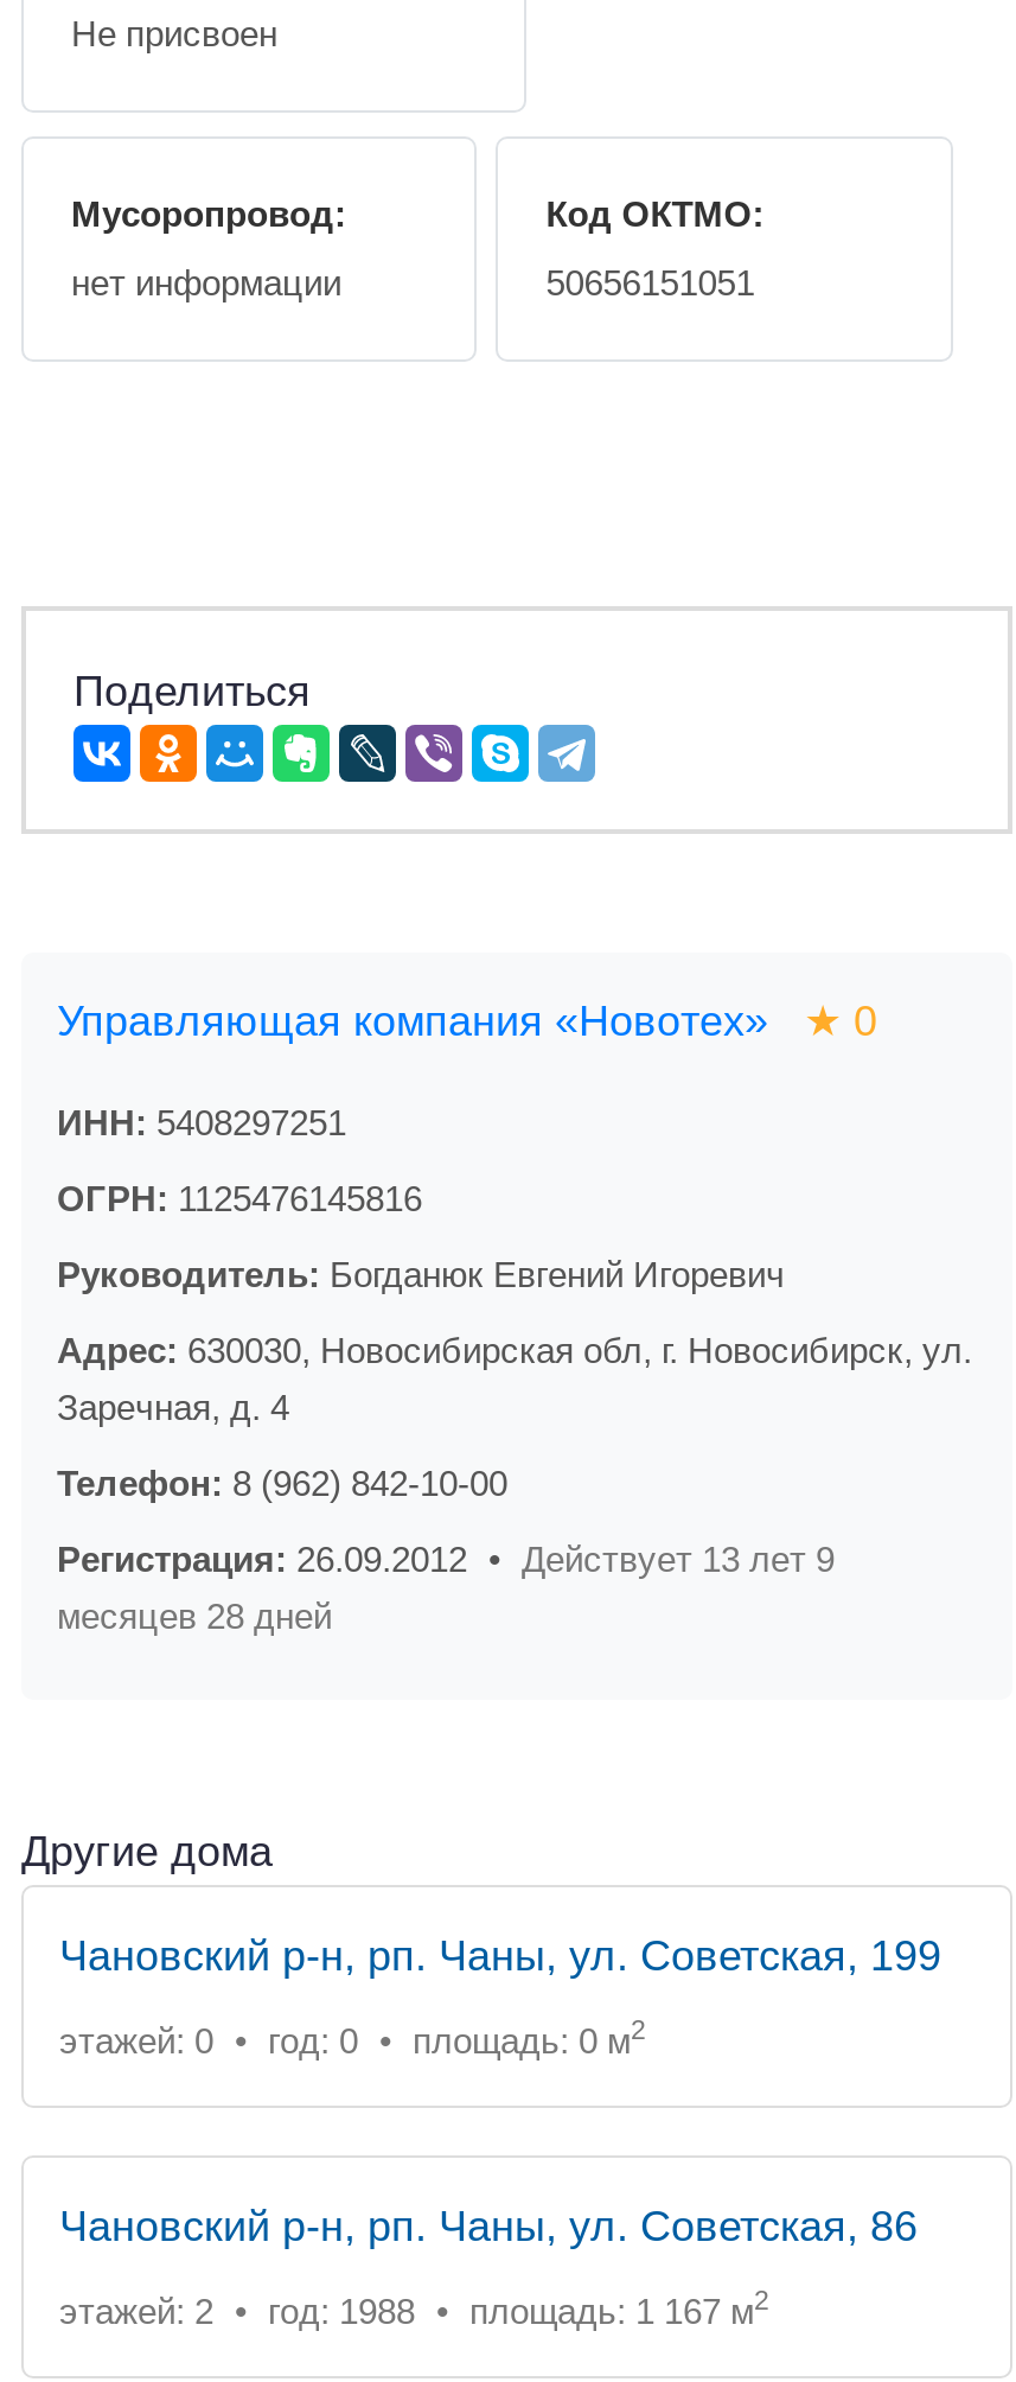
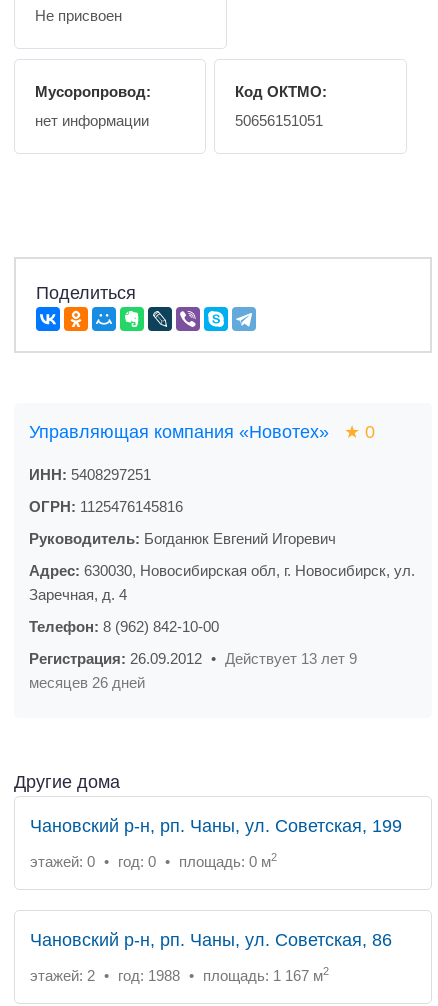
- месяцев 28 дней
+ месяцев 26 дней
